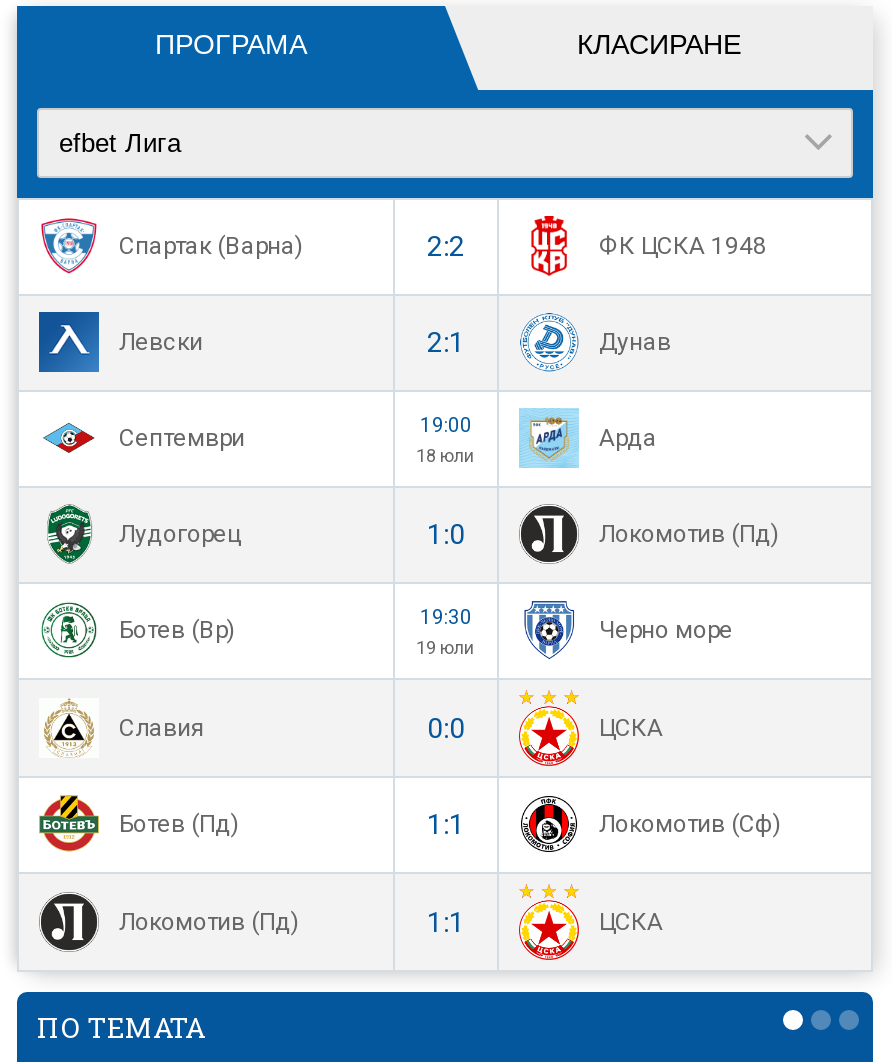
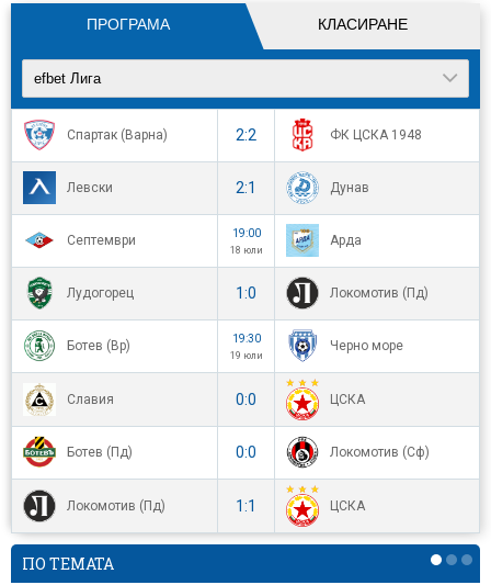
- 1:1
+ 0:0
